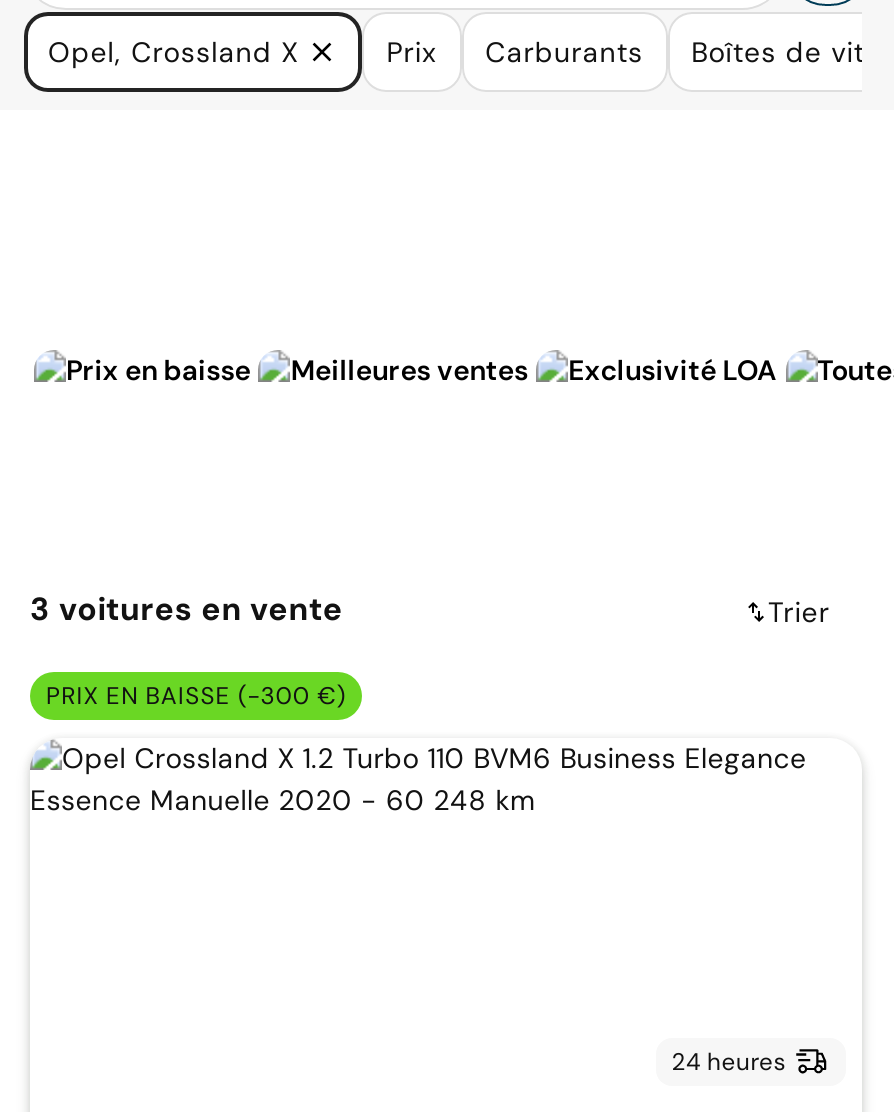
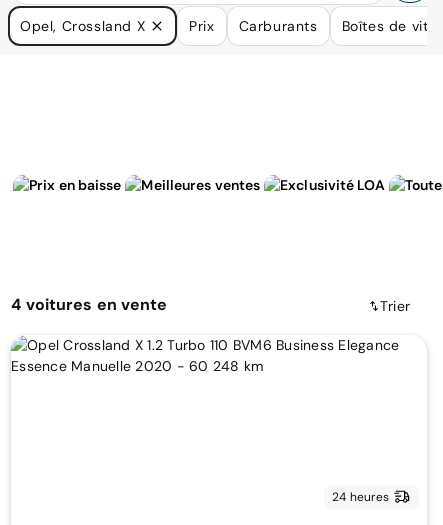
- 3 voitures en vente
+ 4 voitures en vente

- PRIX EN BAISSE (-300 €)
